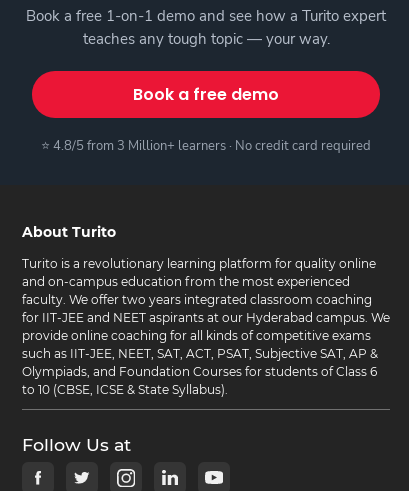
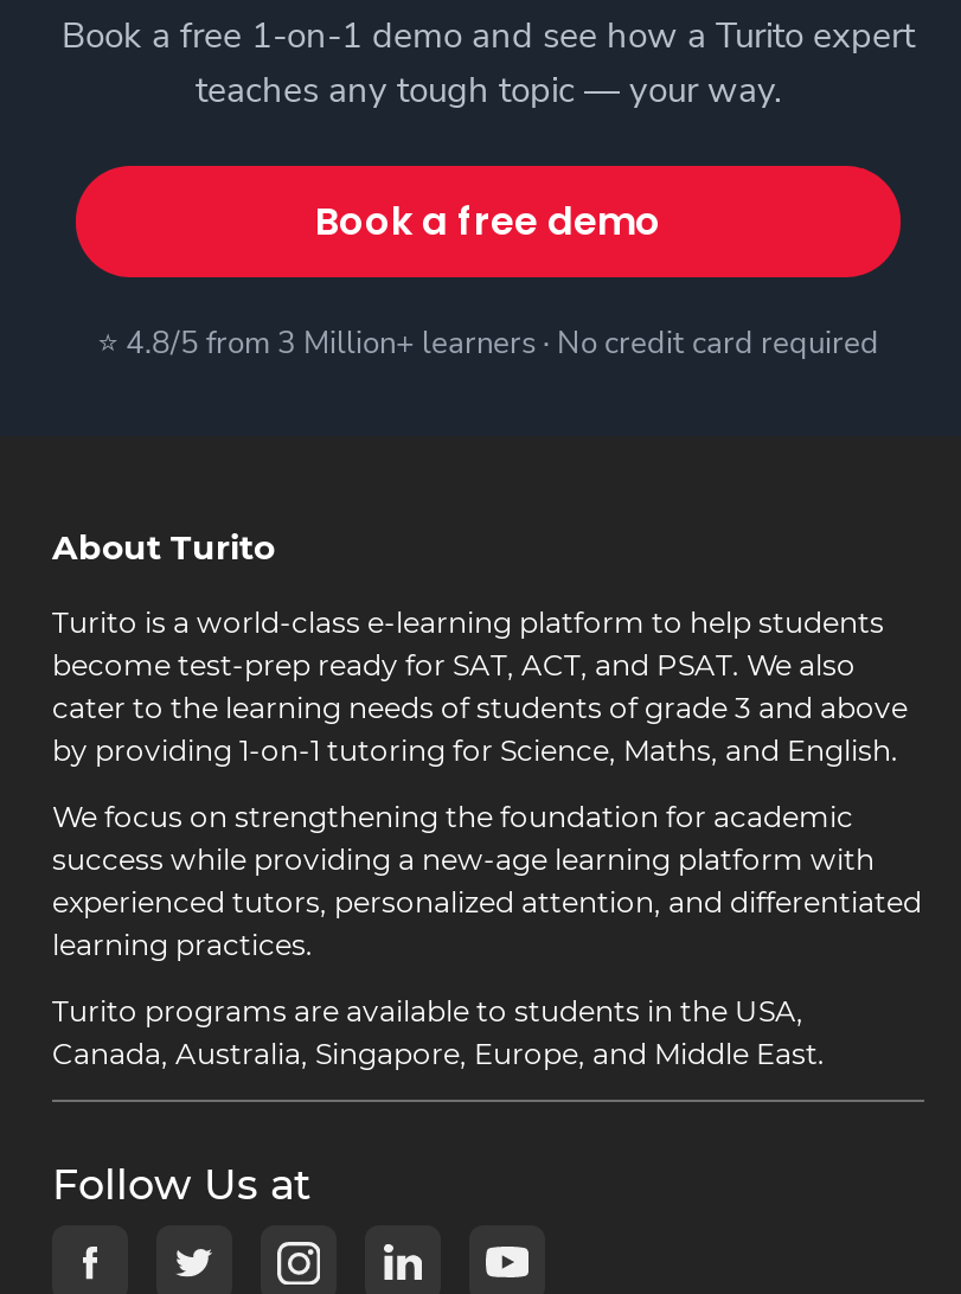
- Turito is a revolutionary learning platform for quality online
- and on-campus education from the most experienced
- faculty. We offer two years integrated classroom coaching
- for IIT-JEE and NEET aspirants at our Hyderabad campus. We
- provide online coaching for all kinds of competitive exams
- such as IIT-JEE, NEET, SAT, ACT, PSAT, Subjective SAT, AP &
- Olympiads, and Foundation Courses for students of Class 6
- to 10 (CBSE, ICSE & State Syllabus).
+ Turito is a world-class e-learning platform to help students
+ become test-prep ready for SAT, ACT, and PSAT. We also
+ cater to the learning needs of students of grade 3 and above
+ by providing 1-on-1 tutoring for Science, Maths, and English.
+ We focus on strengthening the foundation for academic
+ success while providing a new-age learning platform with
+ experienced tutors, personalized attention, and differentiated
+ learning practices.
+ Turito programs are available to students in the USA,
+ Canada, Australia, Singapore, Europe, and Middle East.
